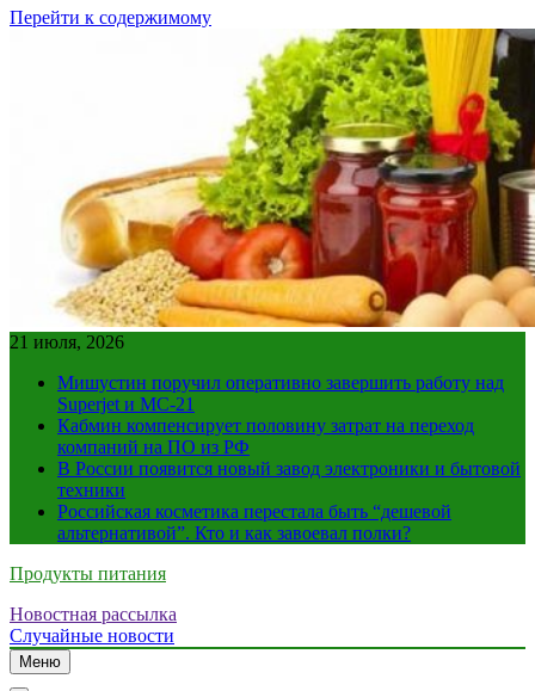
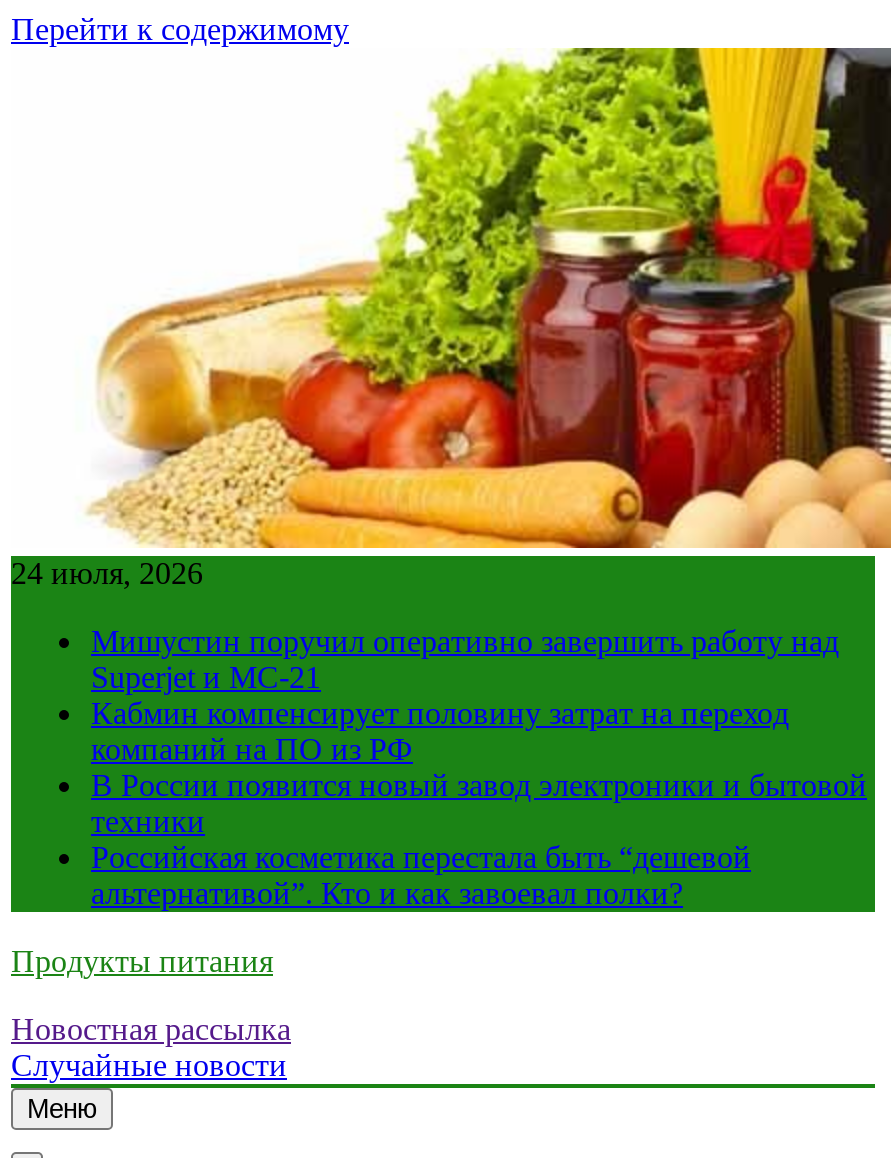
- 21 июля, 2026
+ 24 июля, 2026
